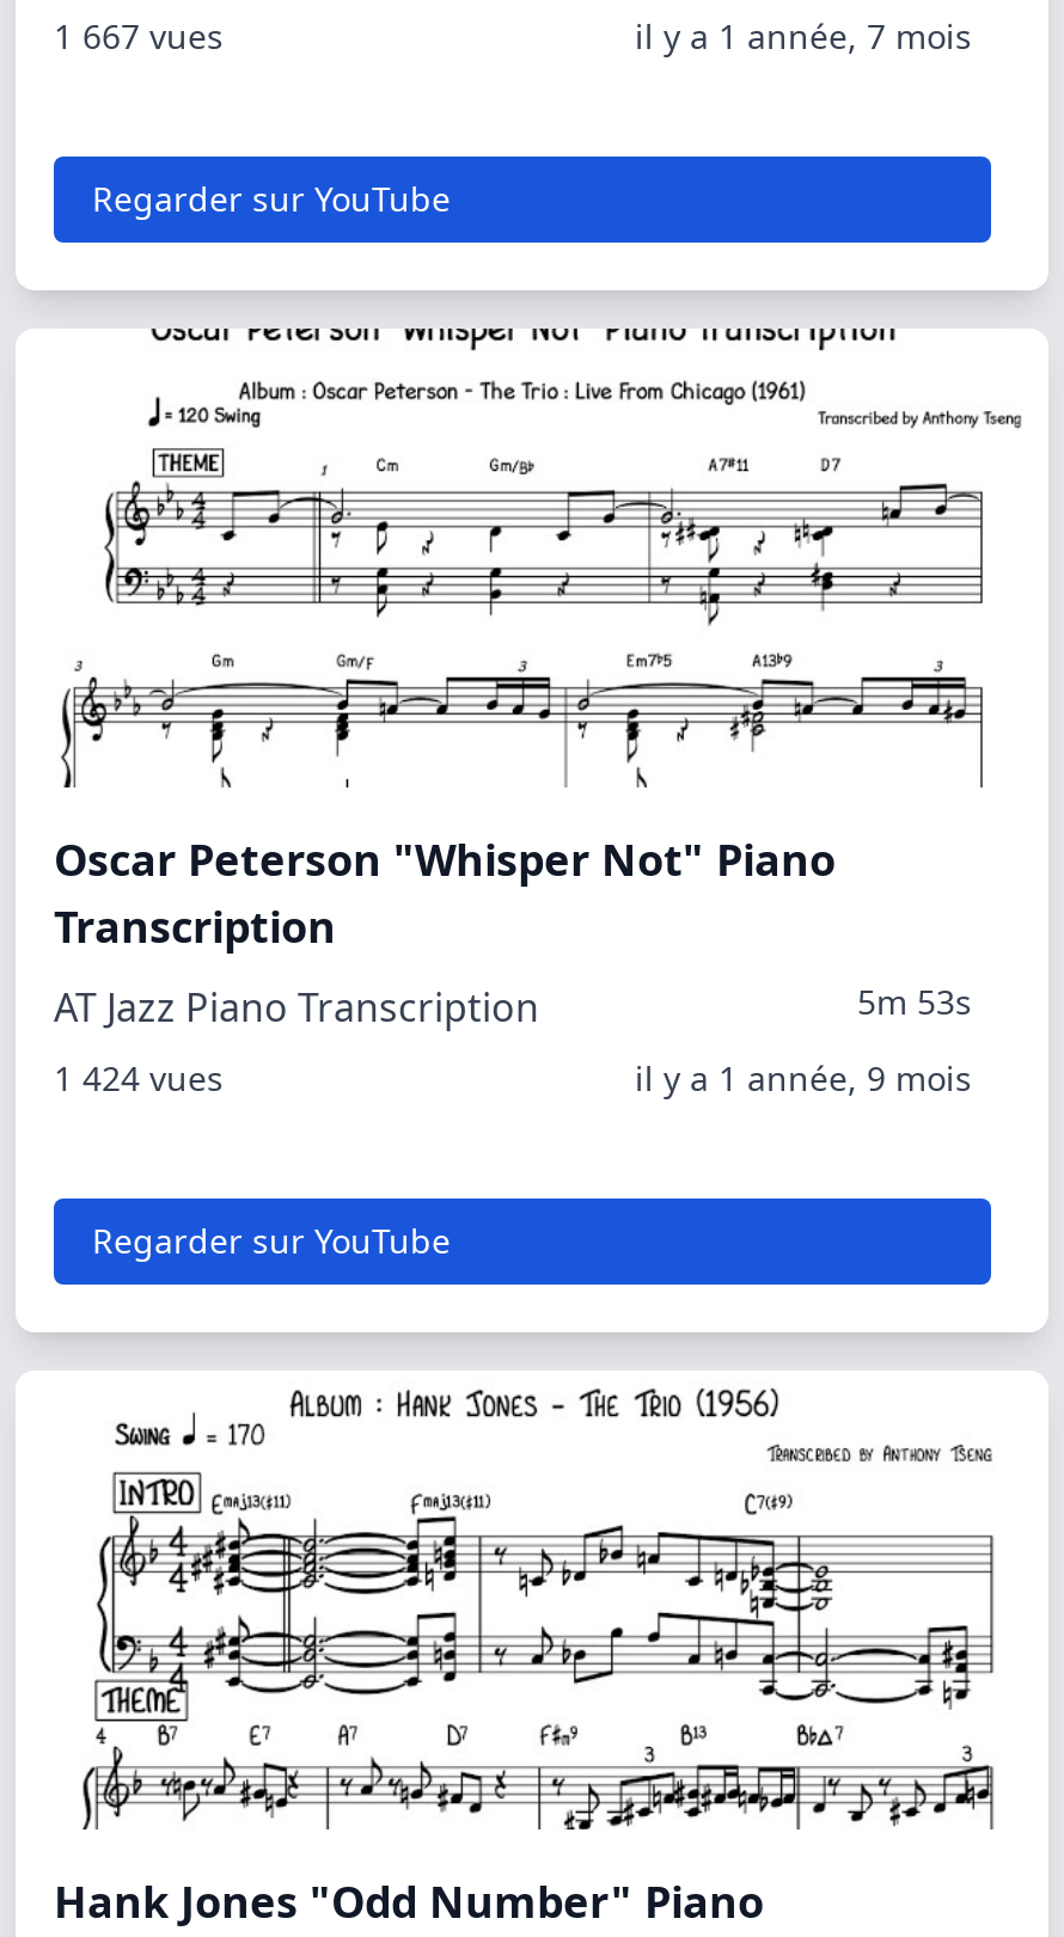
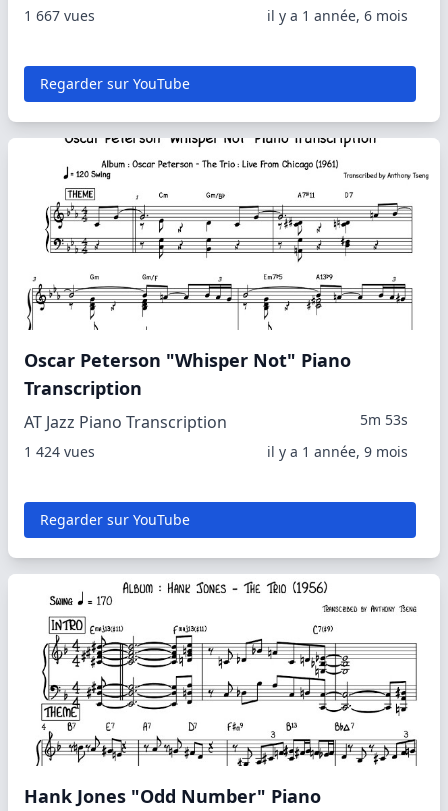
- il y a 1 année, 7 mois
+ il y a 1 année, 6 mois
